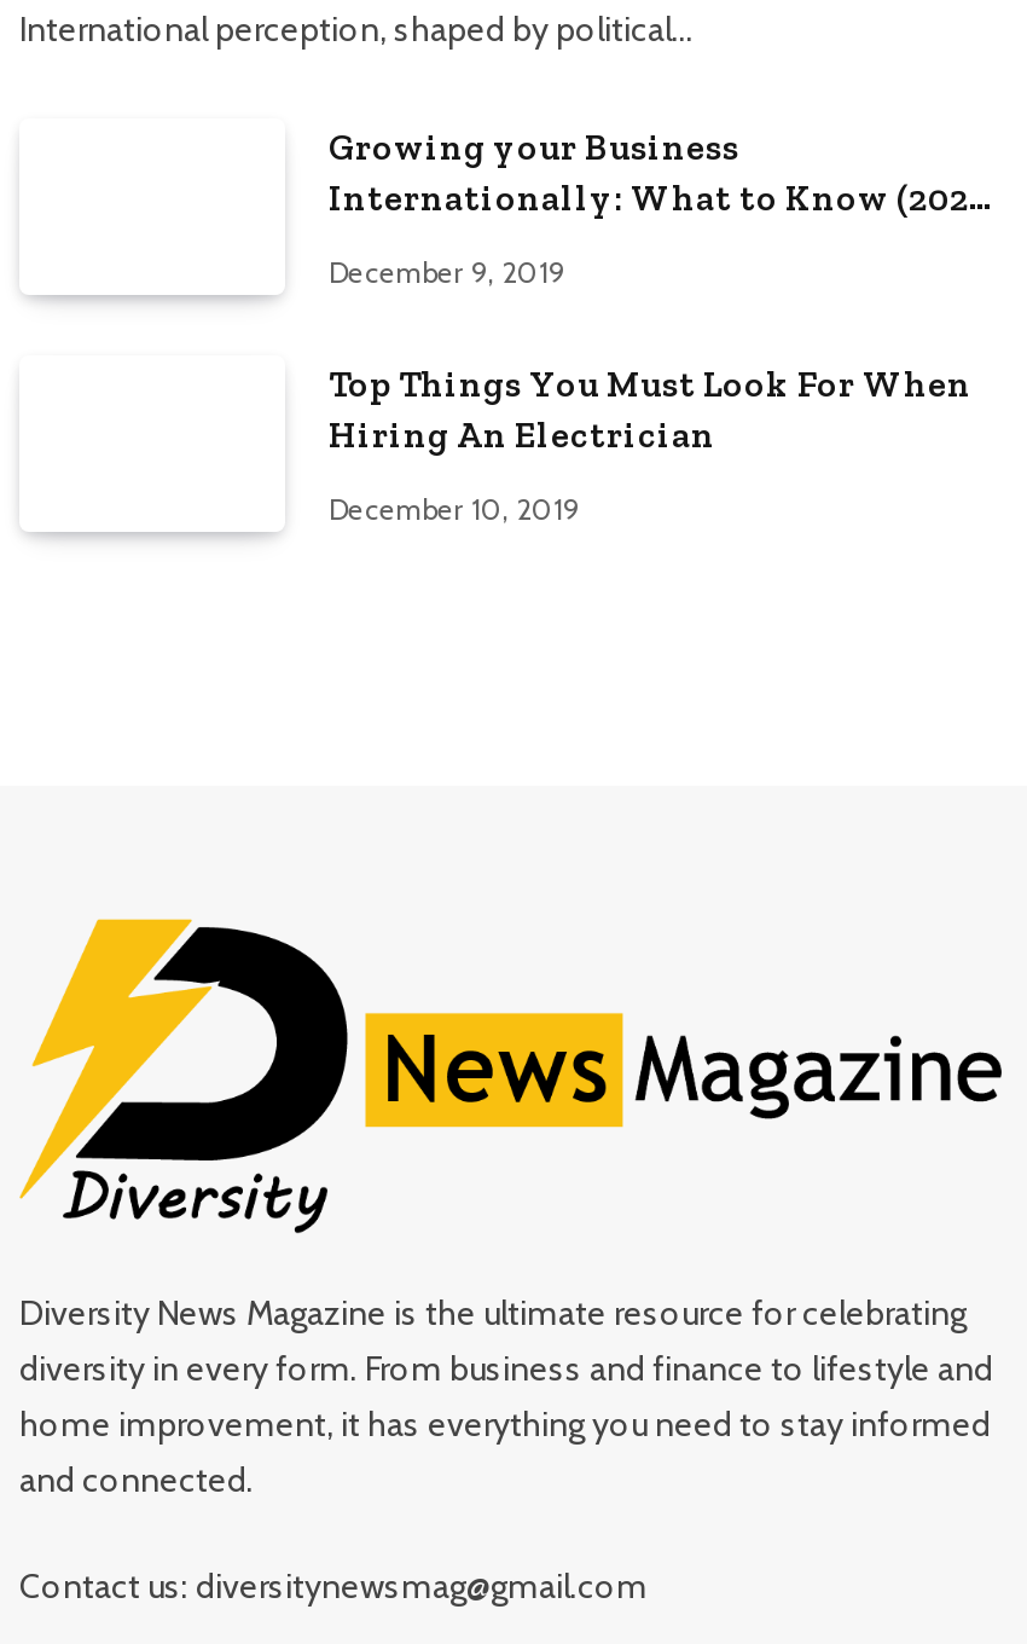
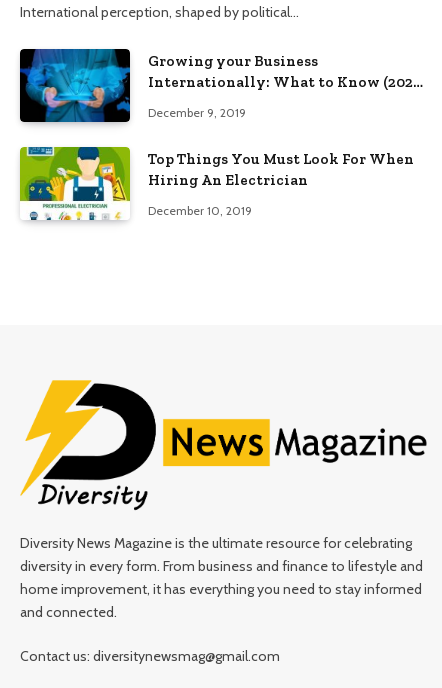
+ [image]

+ [image]
